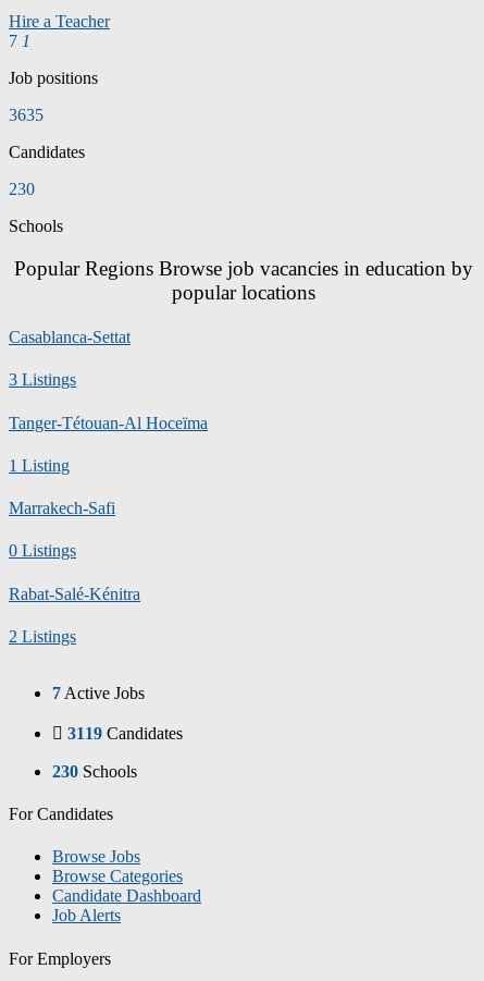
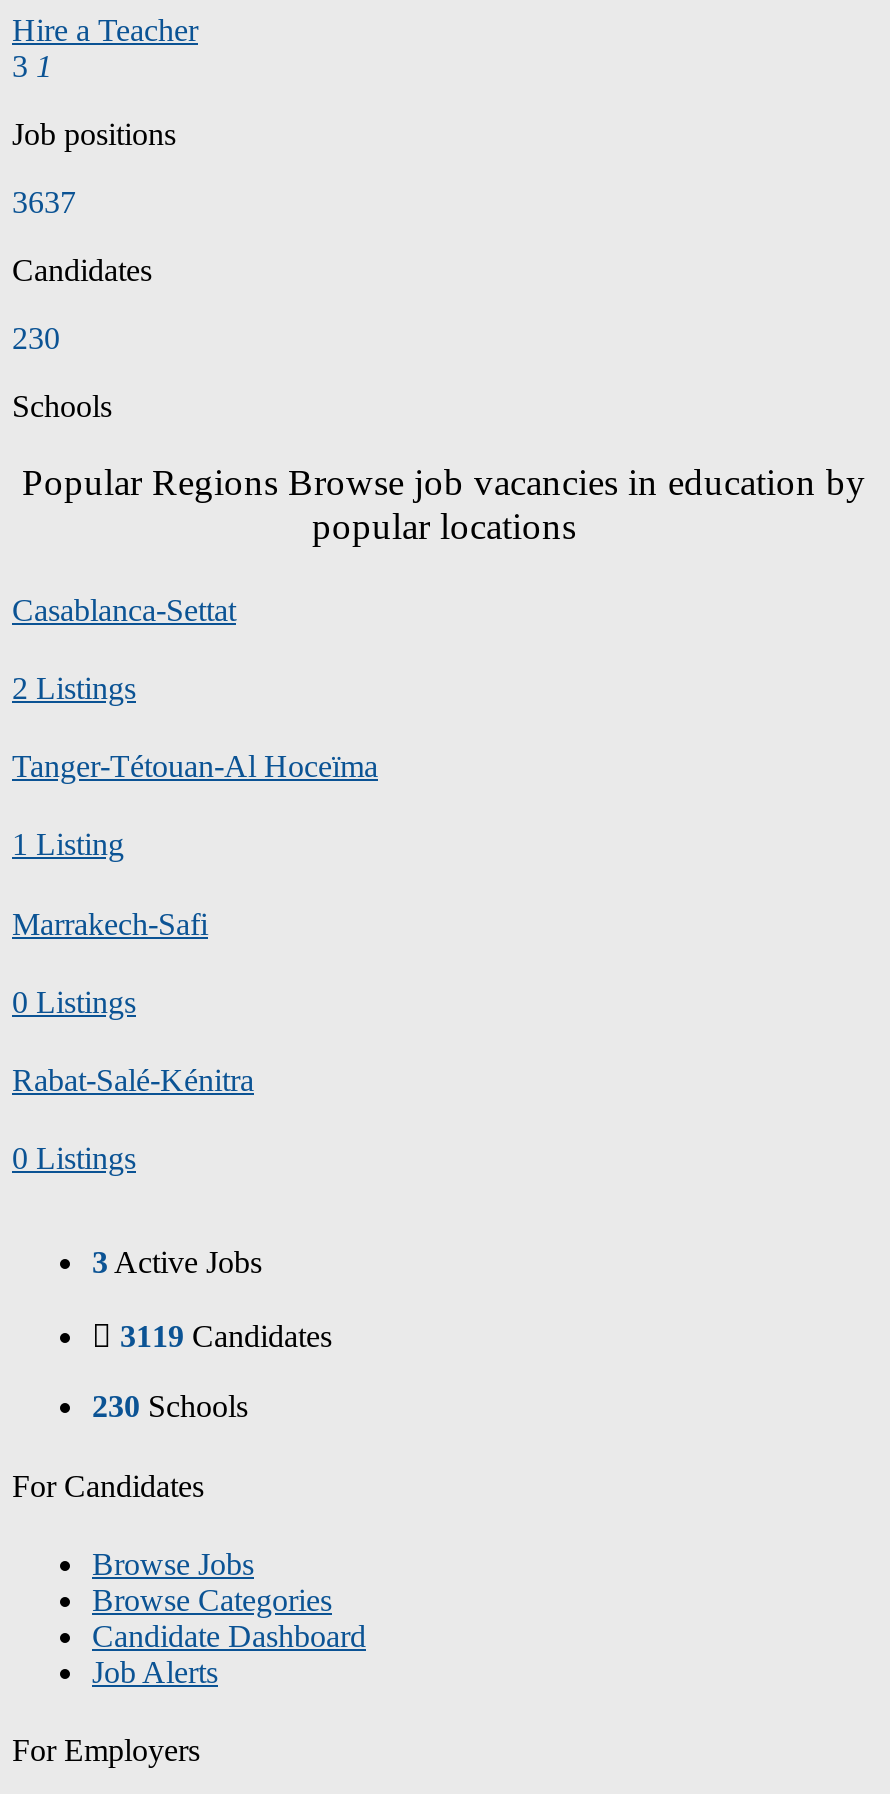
- 7 1
+ 3 1

- 3635
+ 3637

- 3 Listings
+ 2 Listings

- 2 Listings
+ 0 Listings

- 7 Active Jobs
+ 3 Active Jobs
